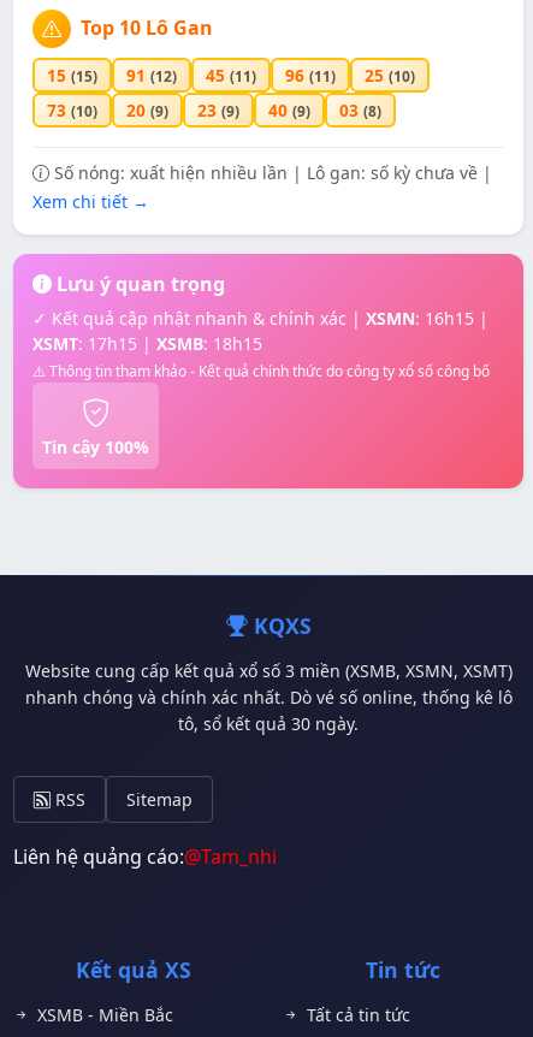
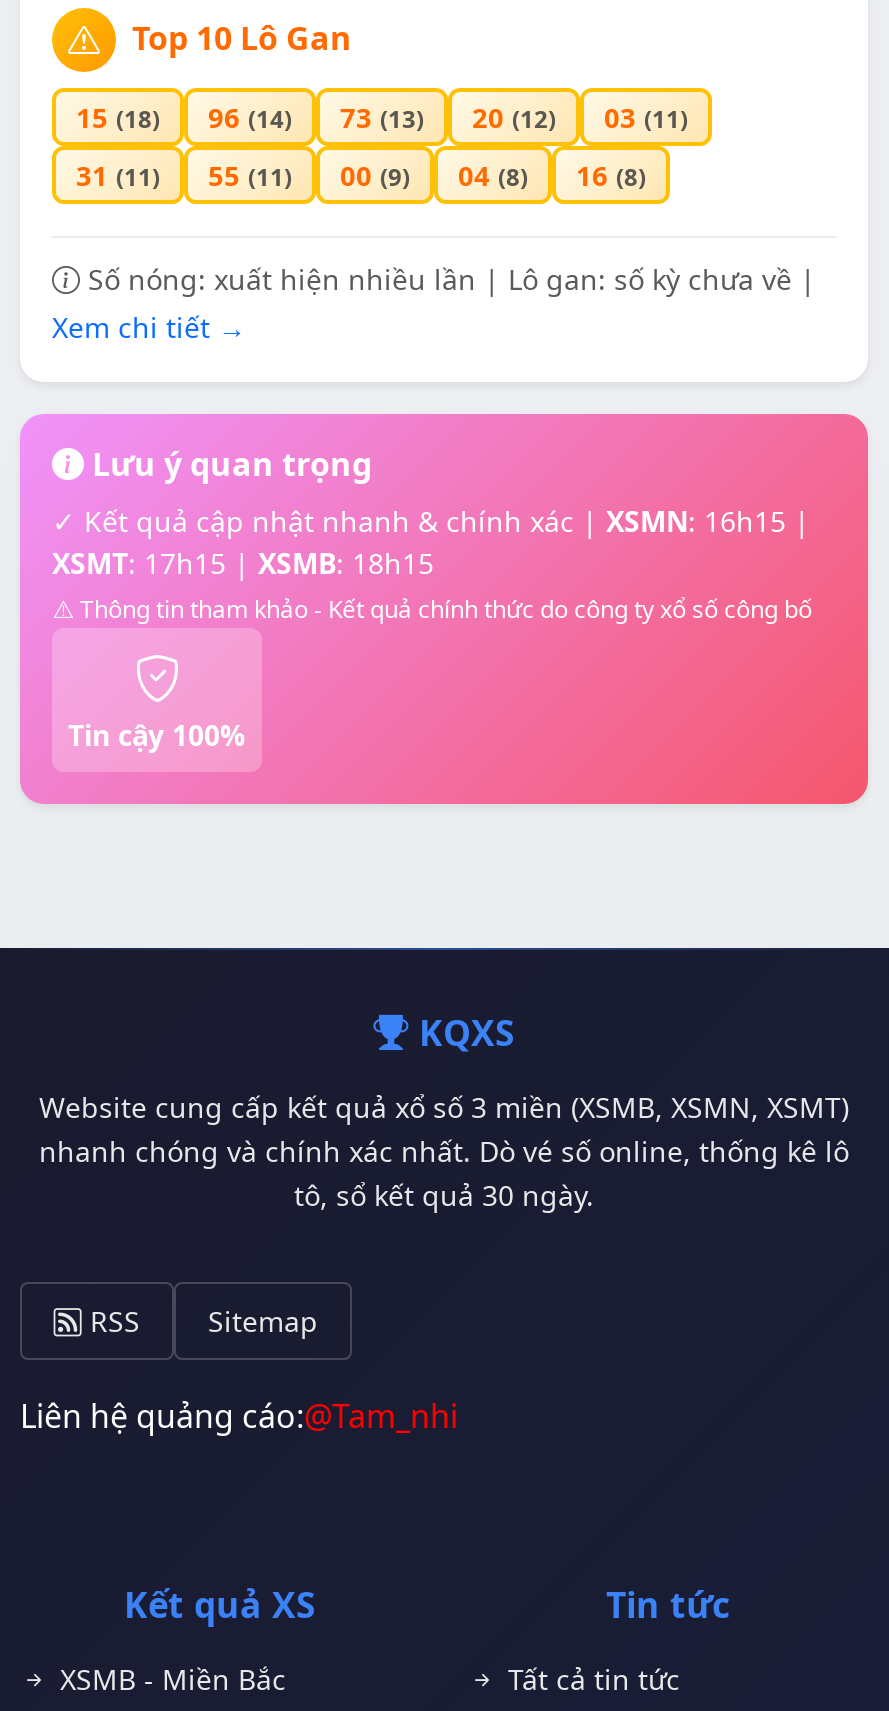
- 15 (15)
+ 15 (18)

- 91 (12)
+ 96 (14)

- 45 (11)
+ 73 (13)

- 96 (11)
+ 20 (12)

- 25 (10)
+ 03 (11)

- 73 (10)
+ 31 (11)

- 20 (9)
+ 55 (11)

- 23 (9)
+ 00 (9)

- 40 (9)
+ 04 (8)

- 03 (8)
+ 16 (8)
